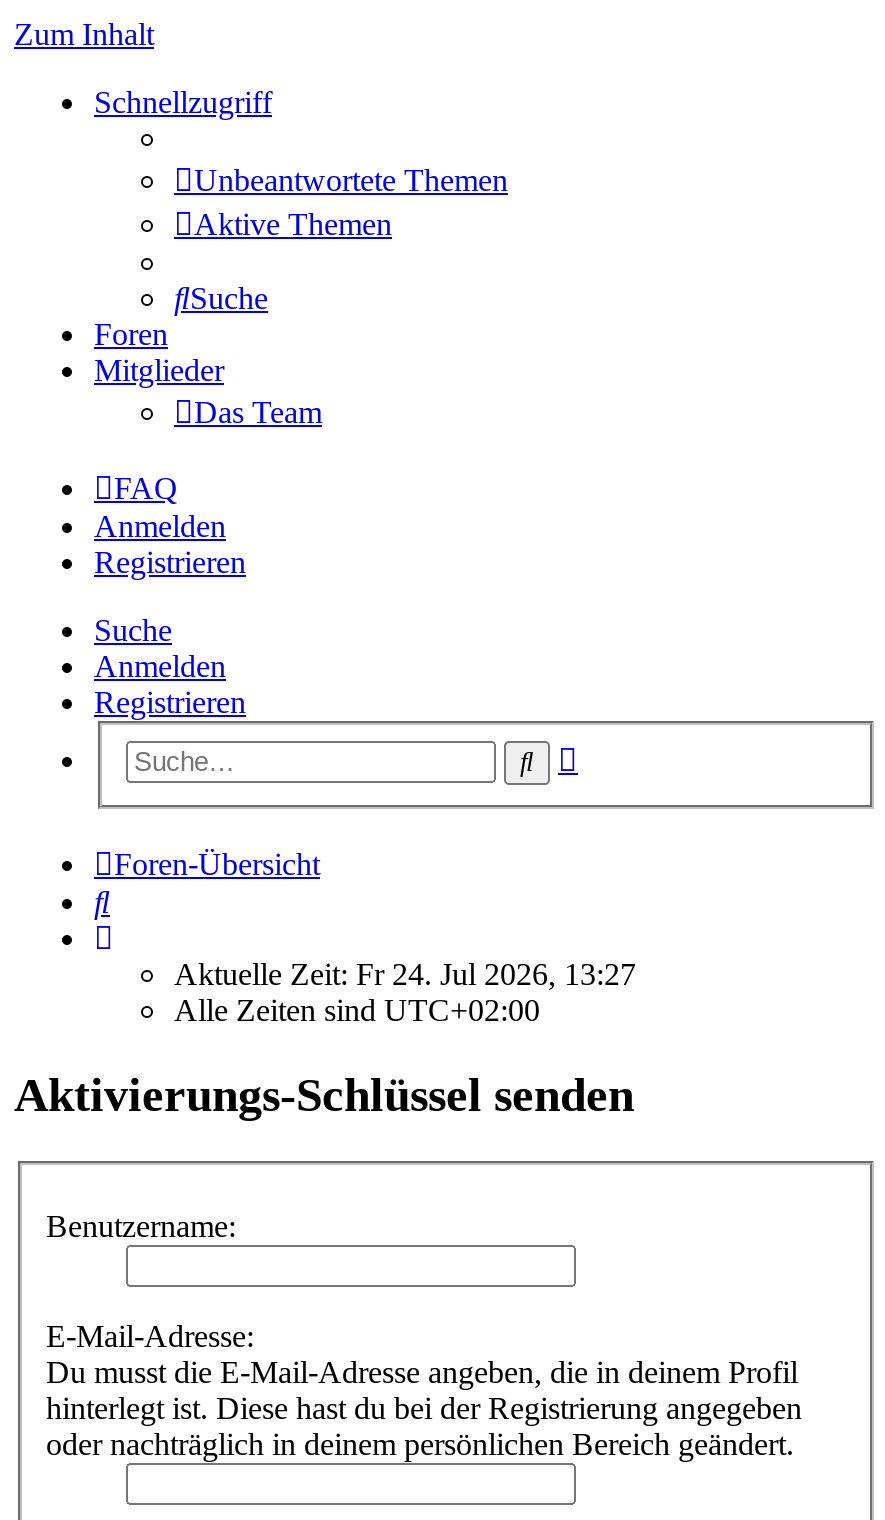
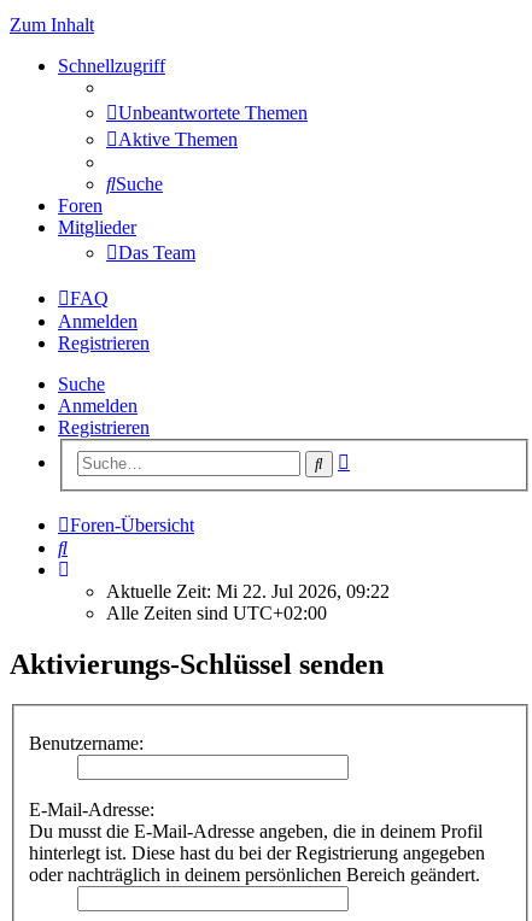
- Aktuelle Zeit: Fr 24. Jul 2026, 13:27
+ Aktuelle Zeit: Mi 22. Jul 2026, 09:22
